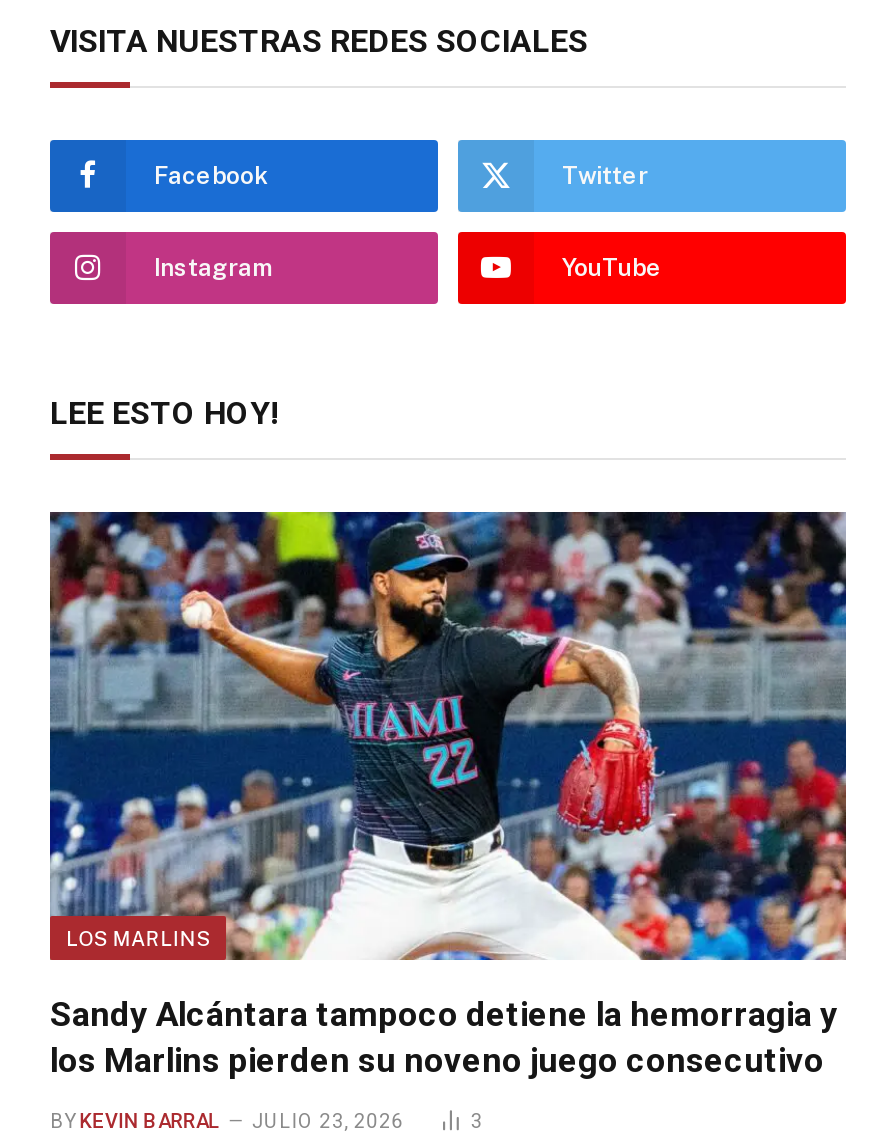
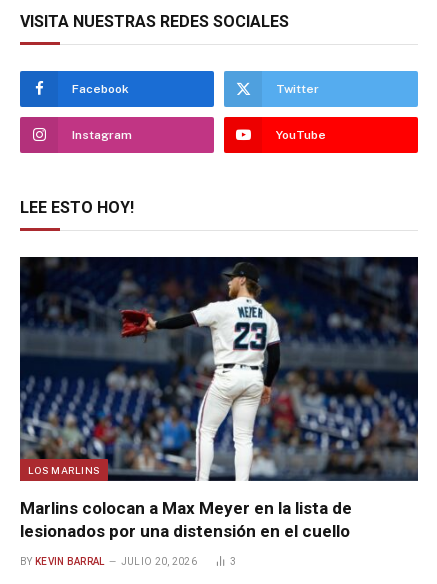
- [image]
- Sandy Alcántara tampoco detiene la hemorragia y
- los Marlins pierden su noveno juego consecutivo
+ [image]
+ Marlins colocan a Max Meyer en la lista de
+ lesionados por una distensión en el cuello

- BY KEVIN BARRAL JULIO 23, 2026
+ BY KEVIN BARRAL JULIO 20, 2026
